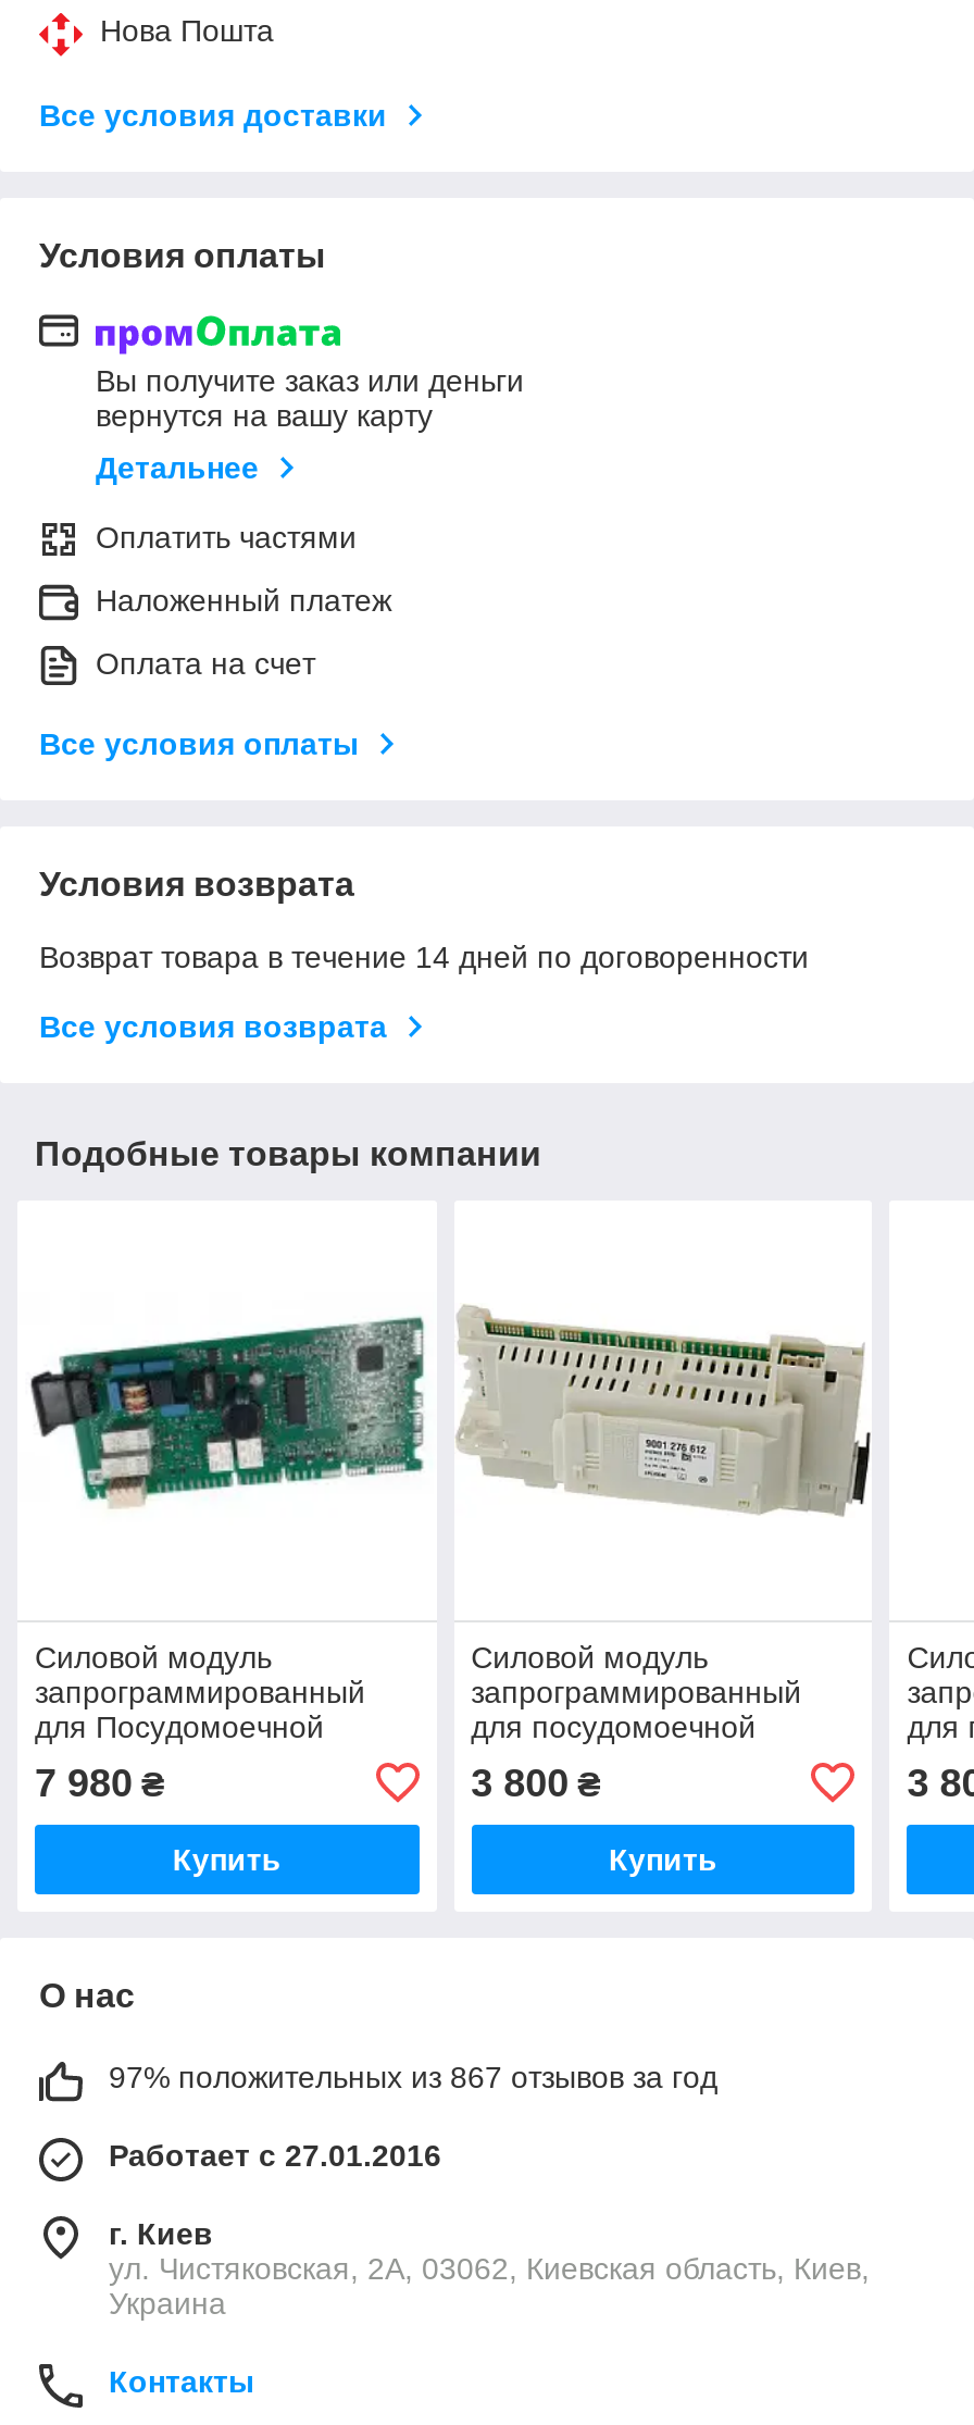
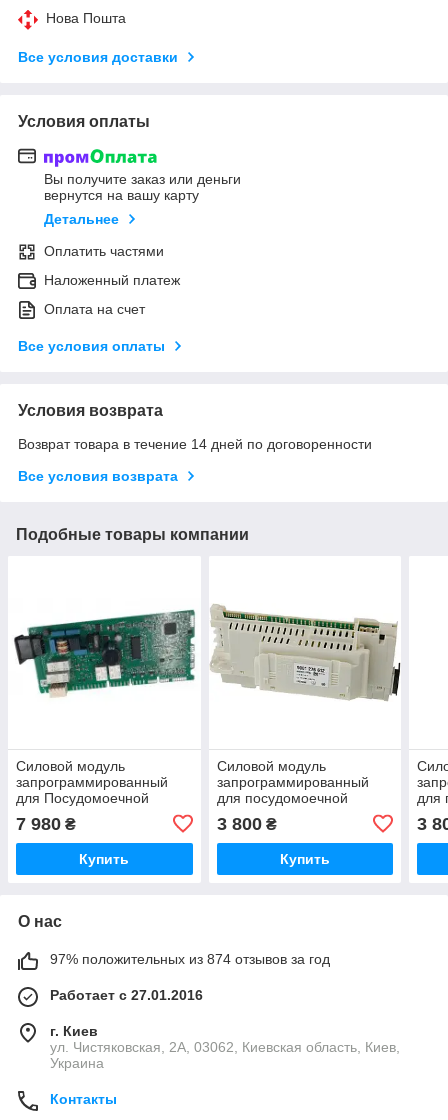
- 97% положительных из 867 отзывов за год
+ 97% положительных из 874 отзывов за год
